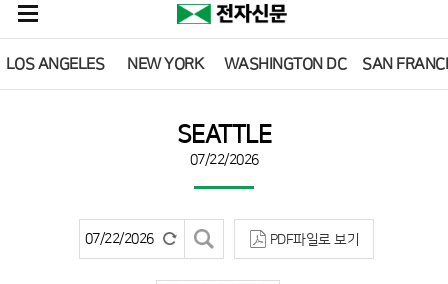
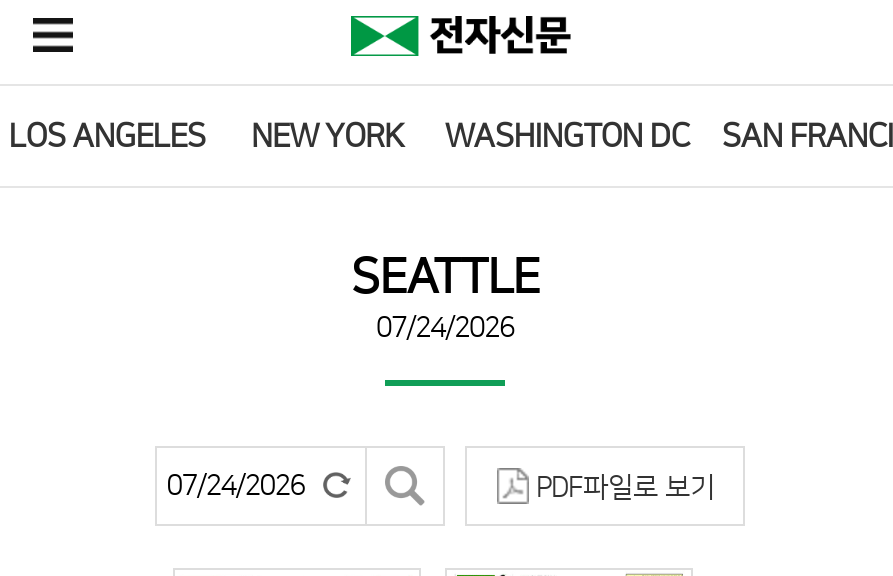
- 07/22/2026
+ 07/24/2026
